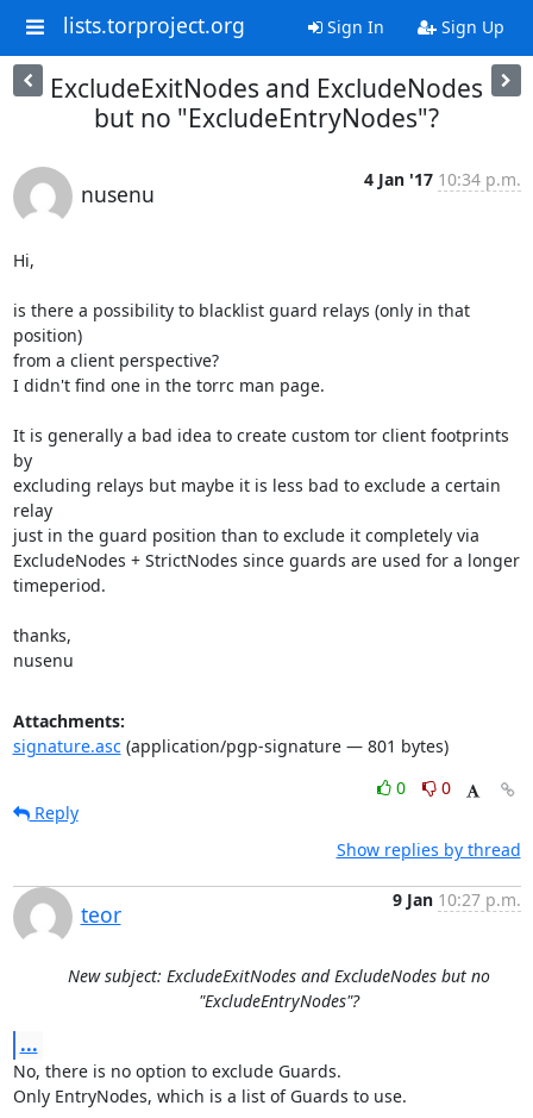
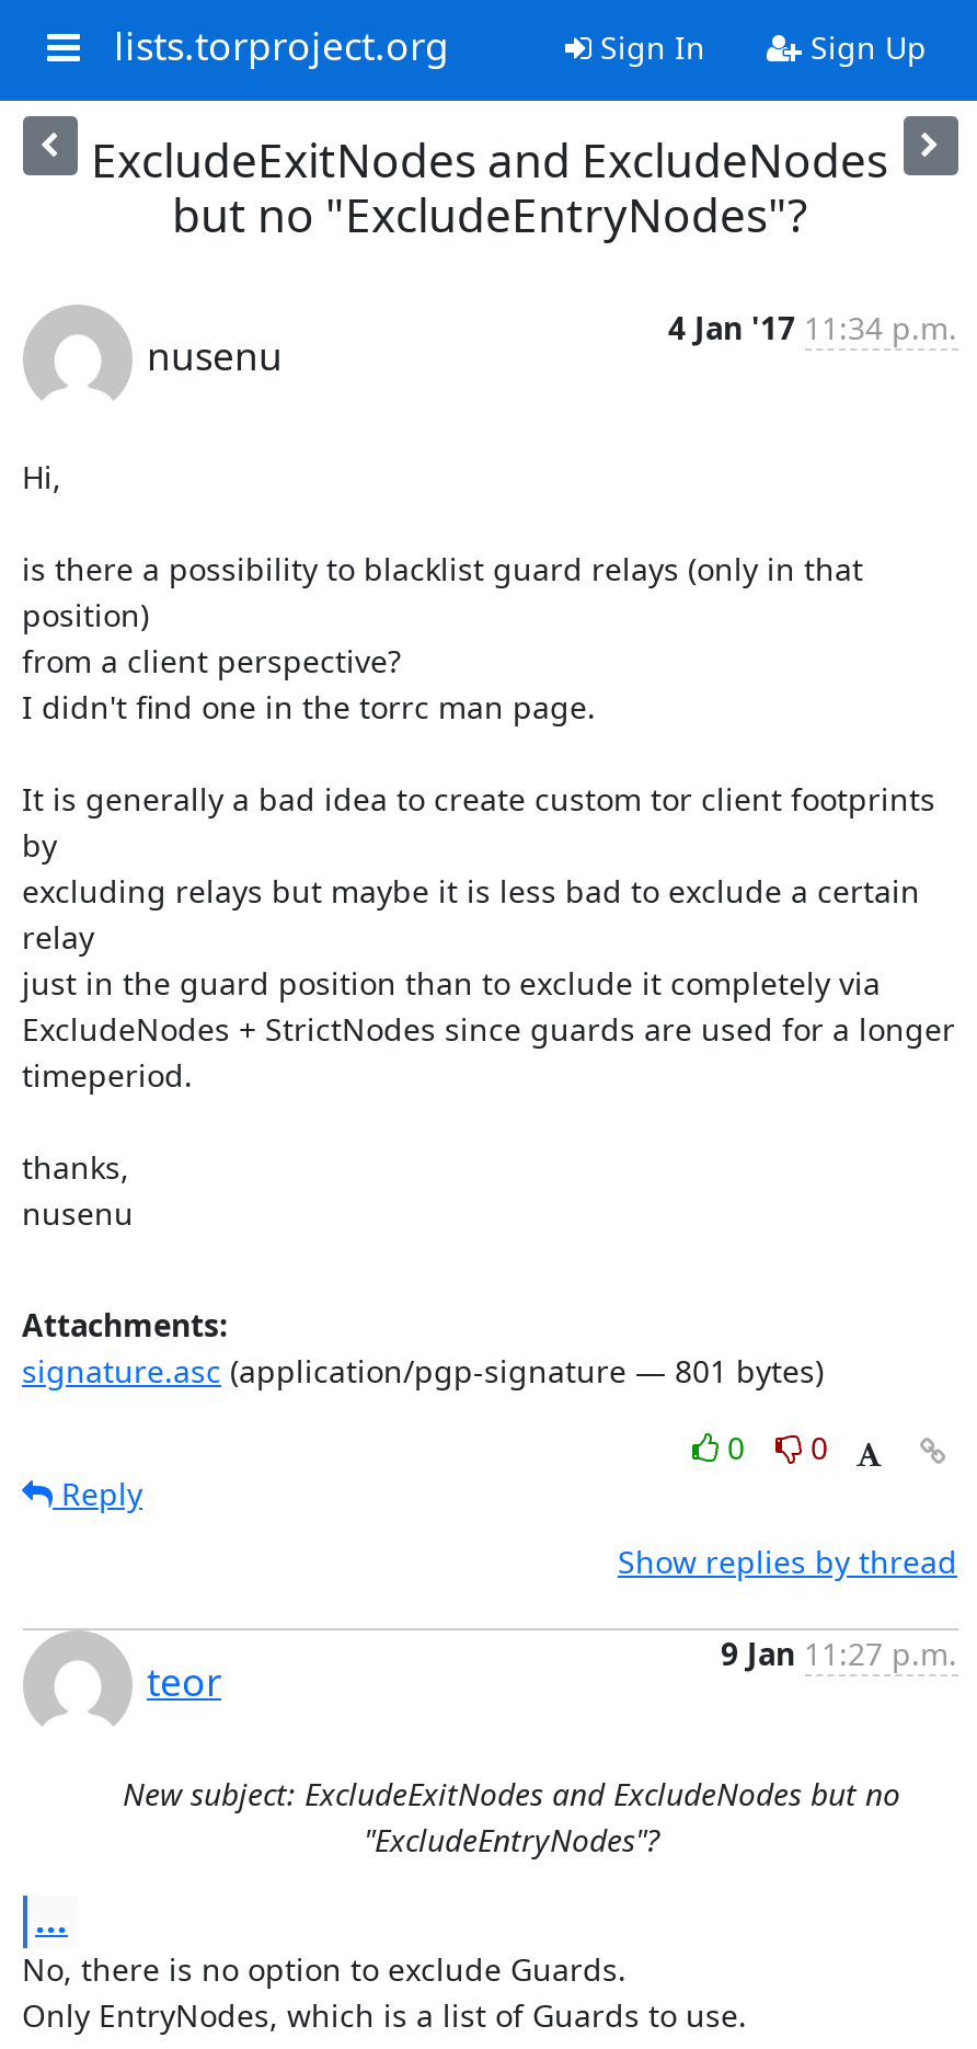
- 4 Jan '17 10:34 p.m.
+ 4 Jan '17 11:34 p.m.

- 9 Jan 10:27 p.m.
+ 9 Jan 11:27 p.m.
